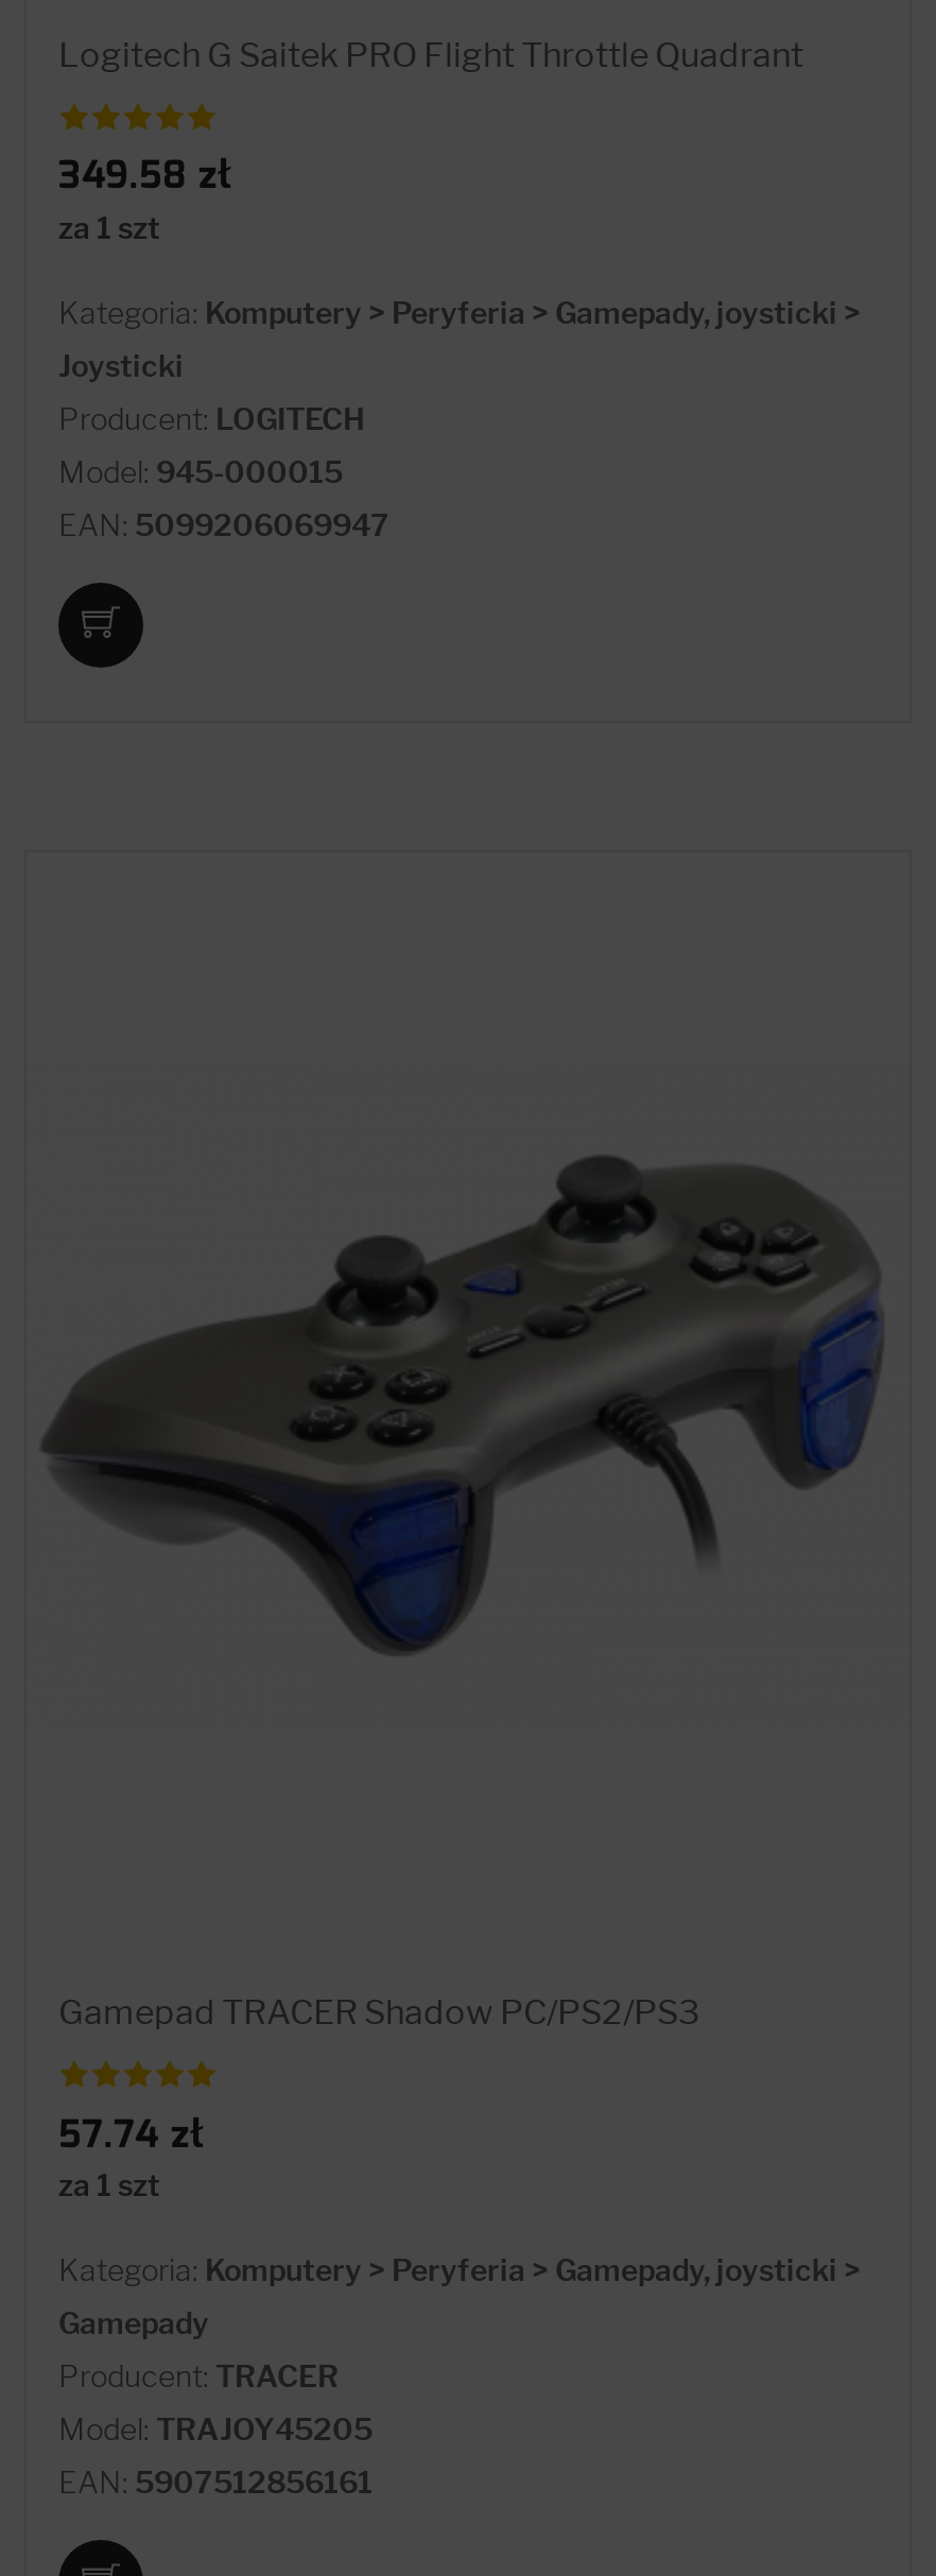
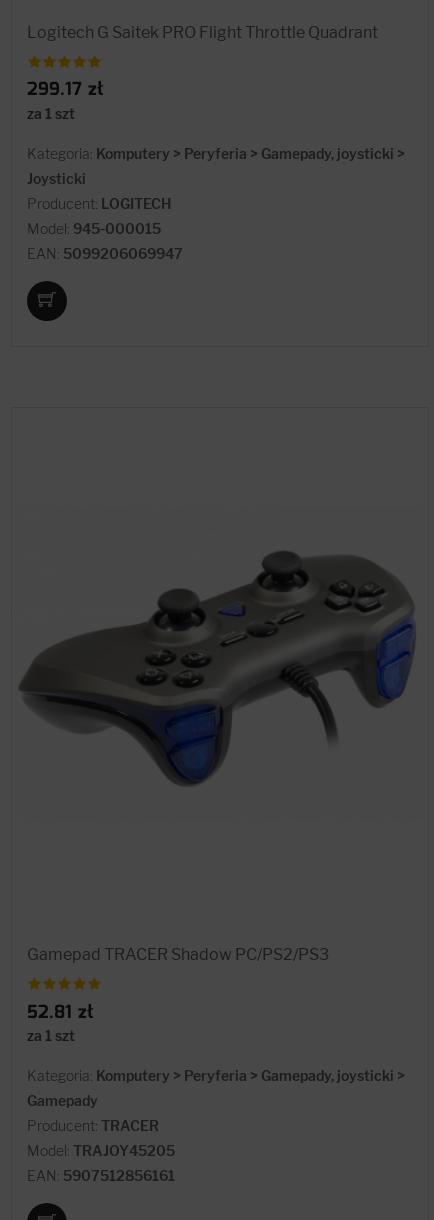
- 349.58 zł
+ 299.17 zł

- 57.74 zł
+ 52.81 zł
